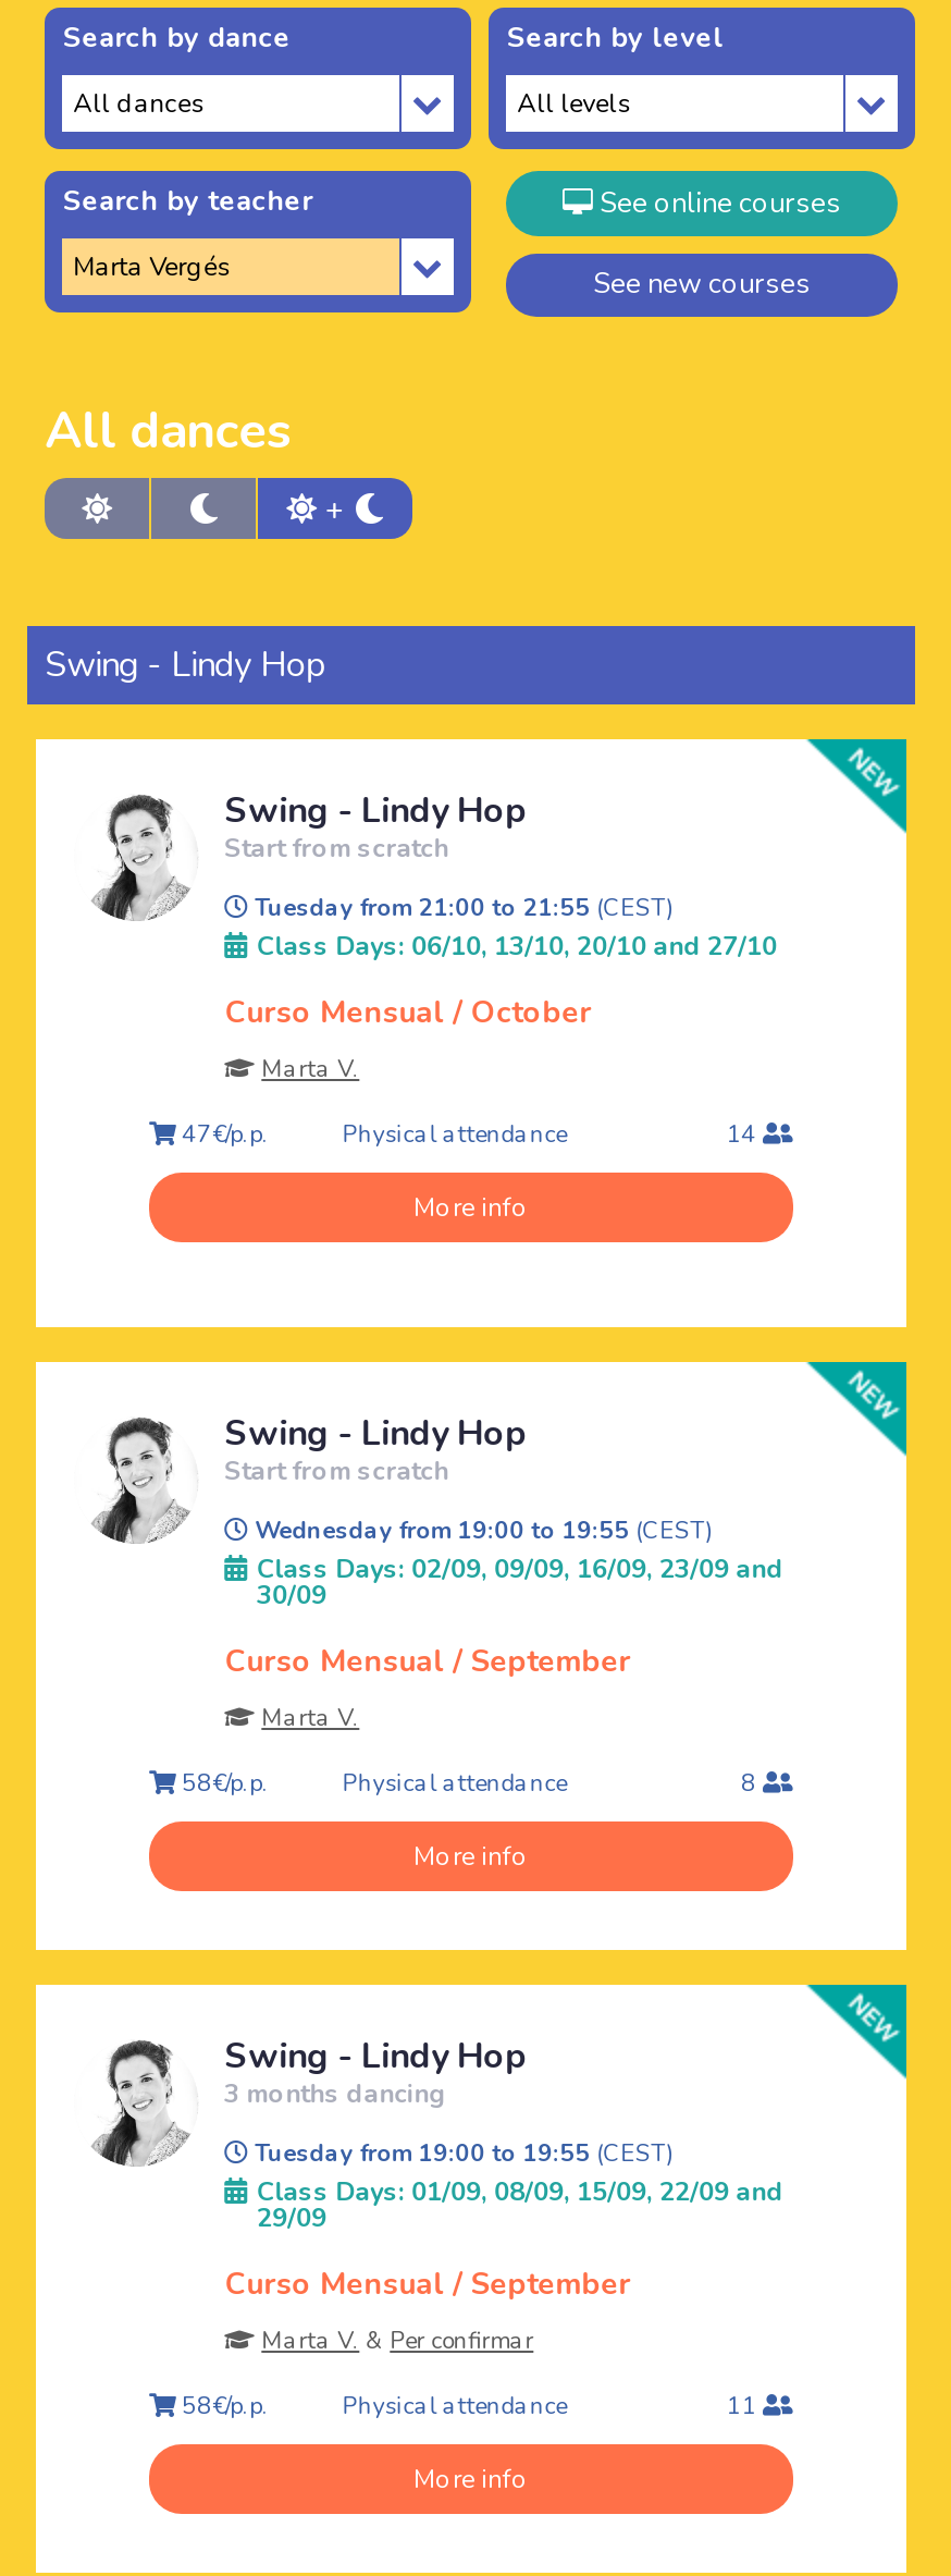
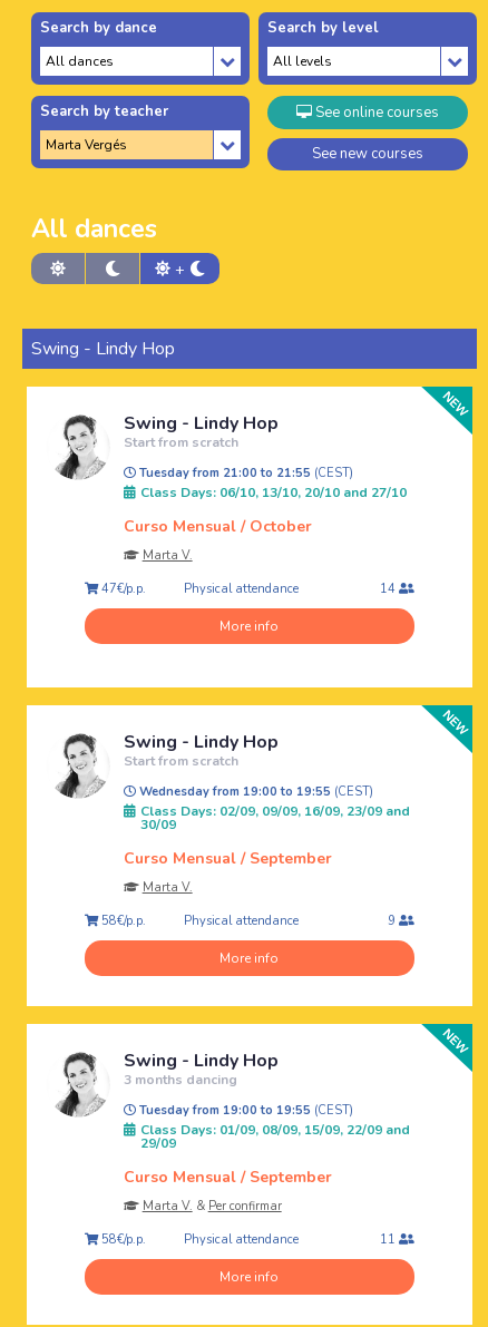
- 8
+ 9
